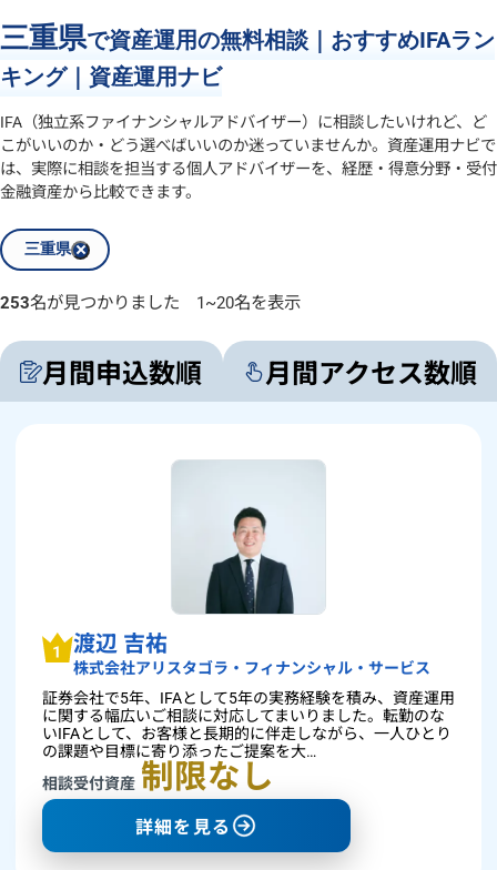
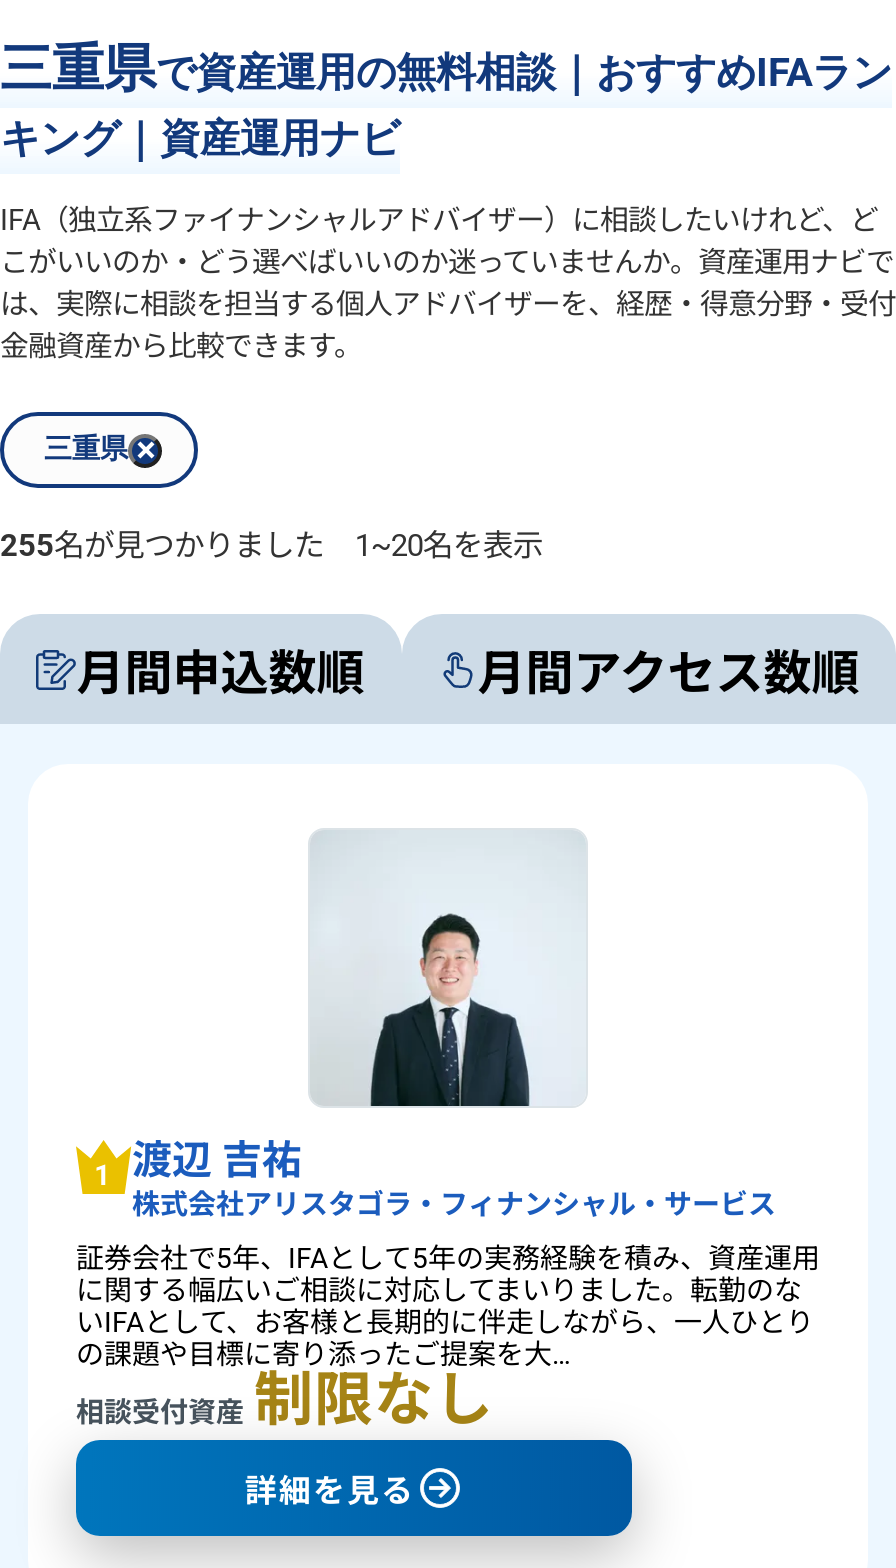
- 253名が見つかりました
+ 255名が見つかりました
